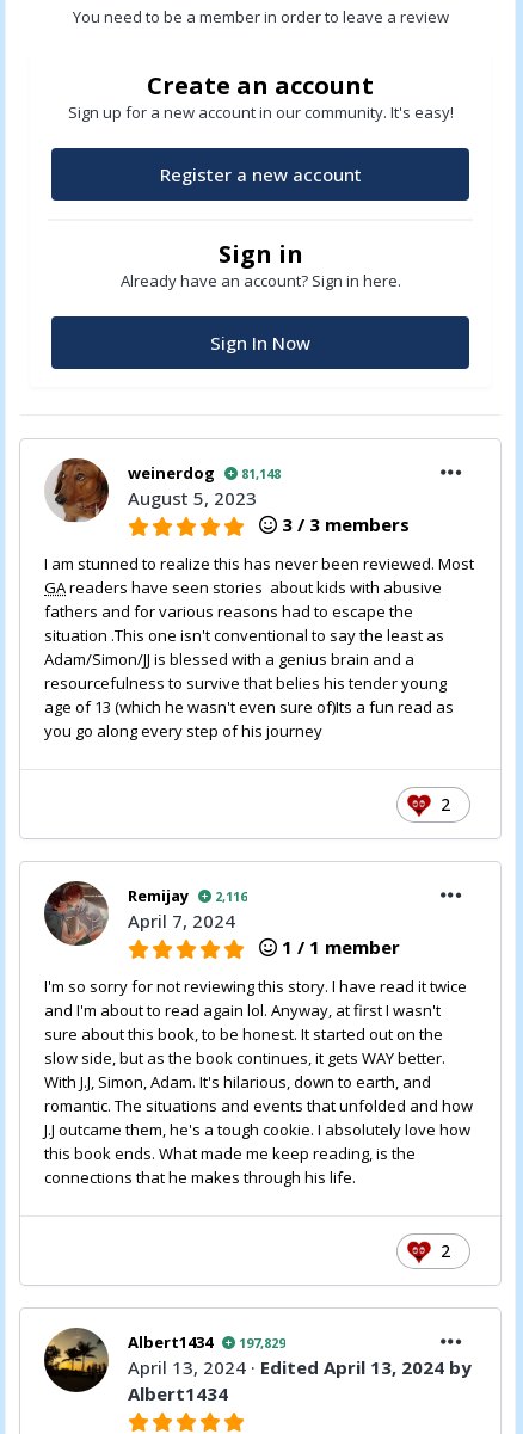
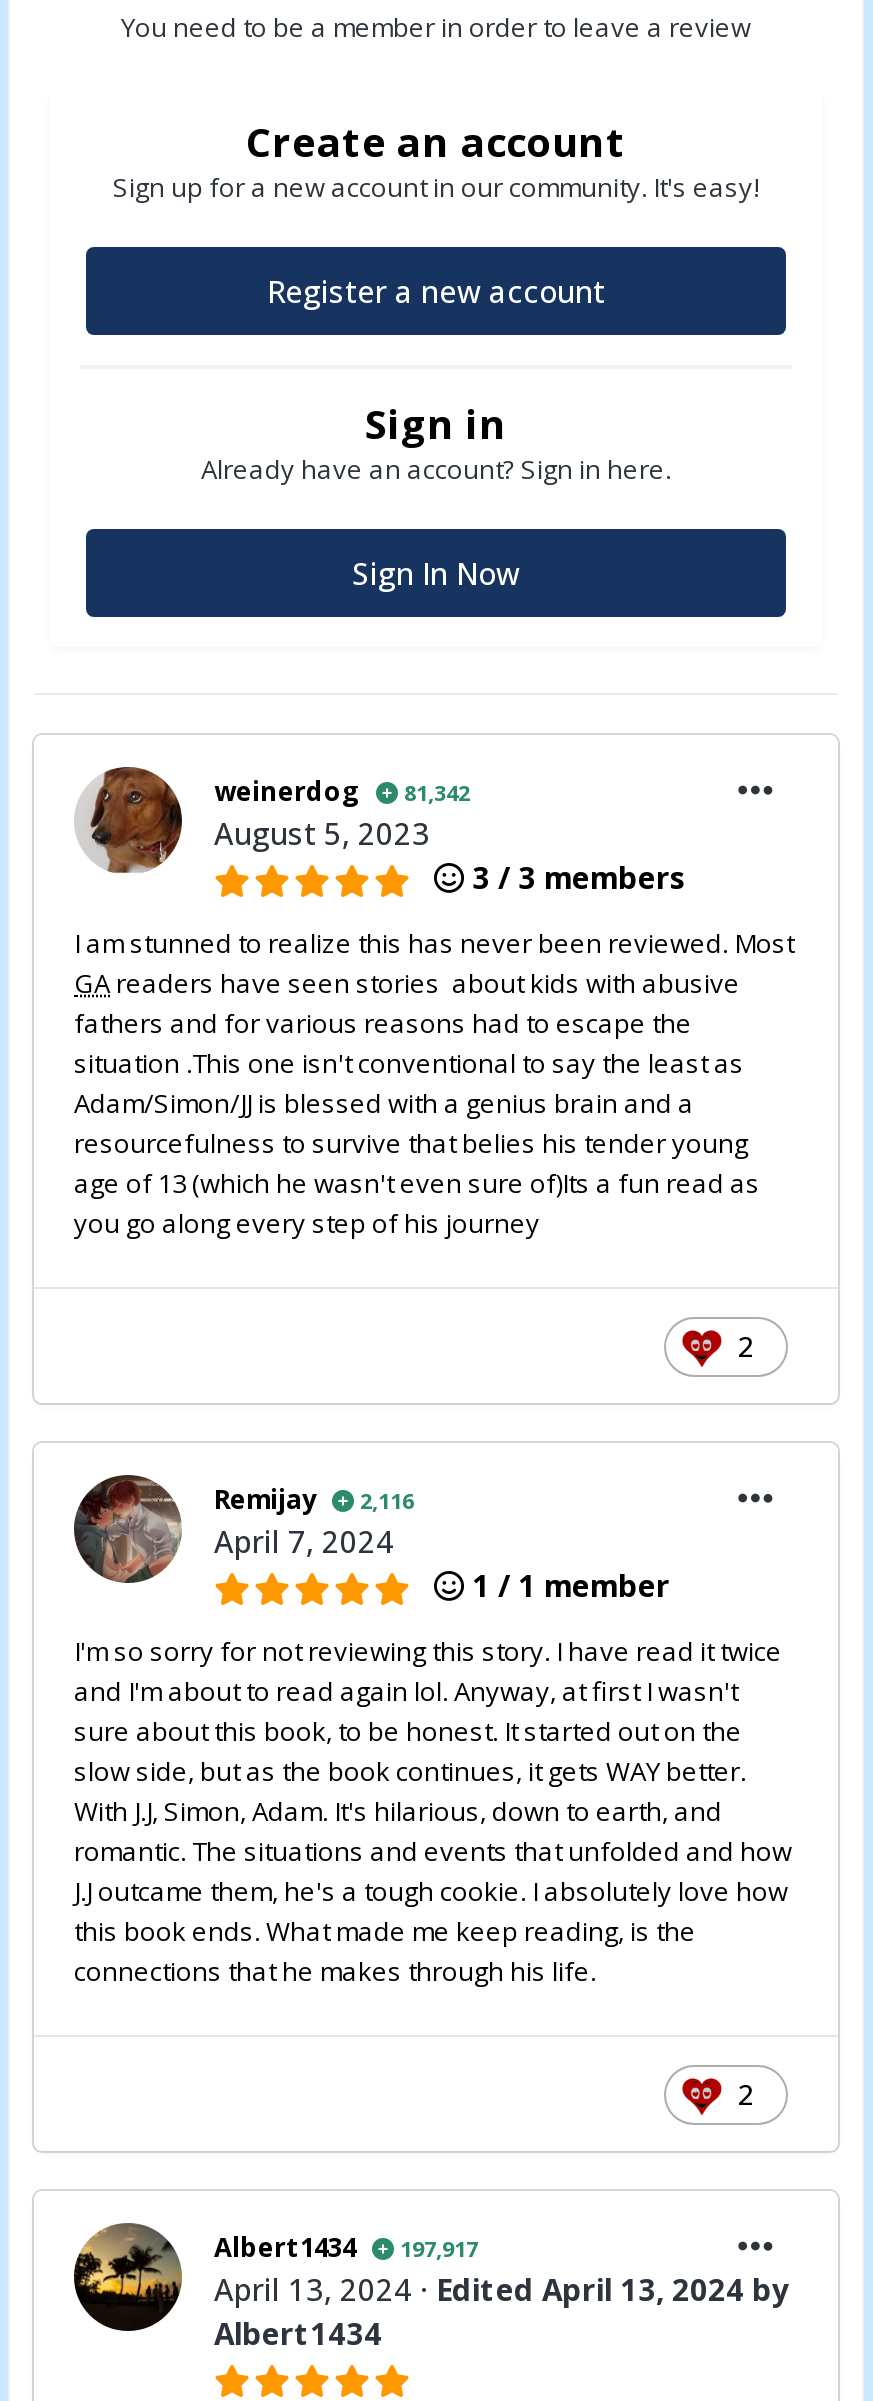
- weinerdog 81,148
+ weinerdog 81,342

- Albert1434 197,829
+ Albert1434 197,917
